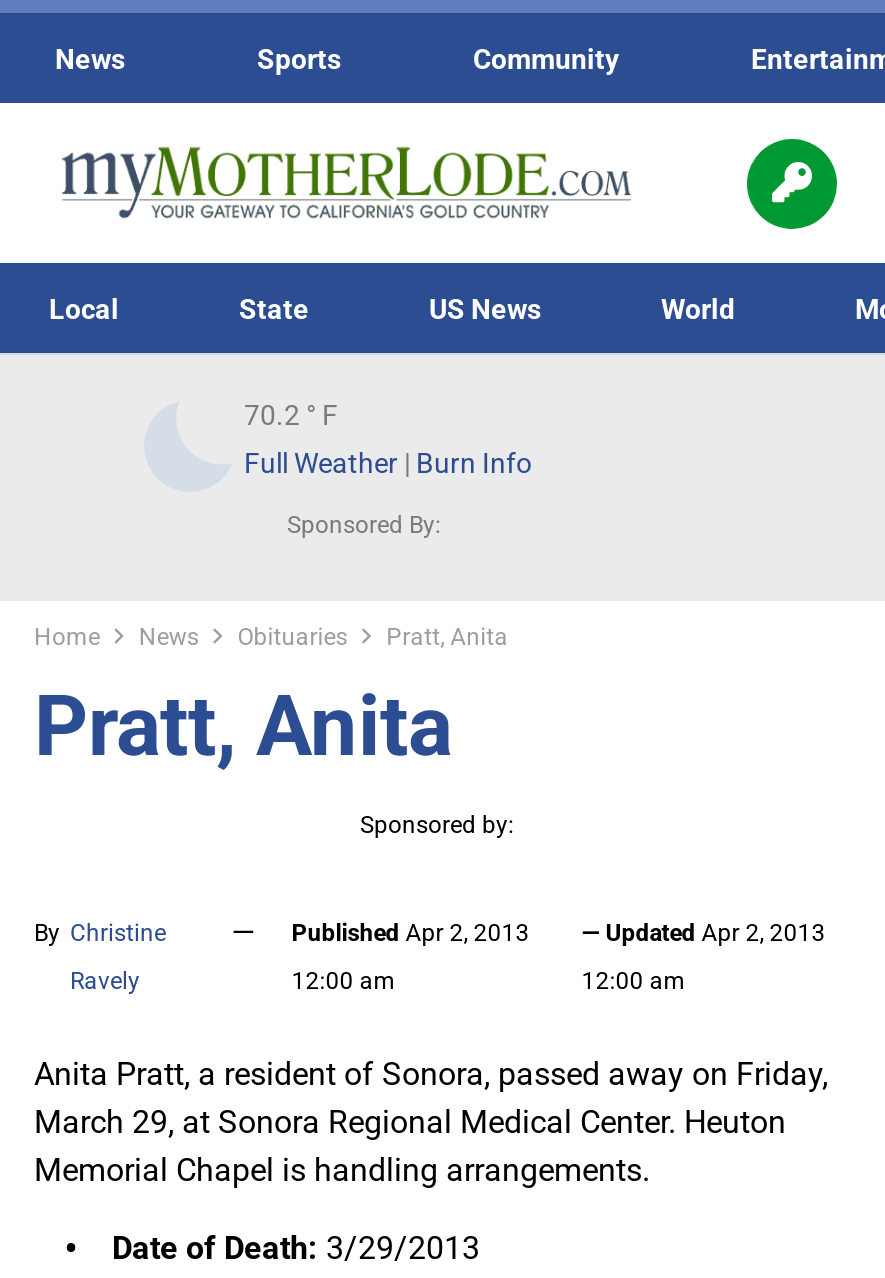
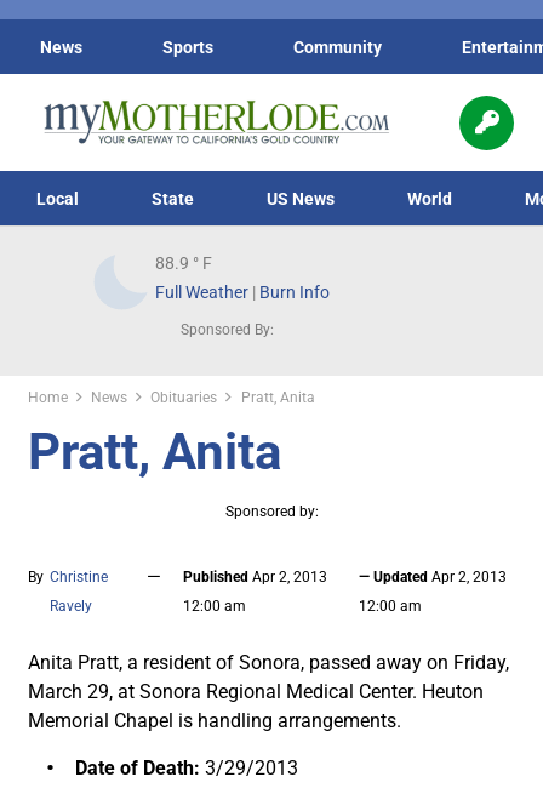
- 70.2 ° F
+ 88.9 ° F
